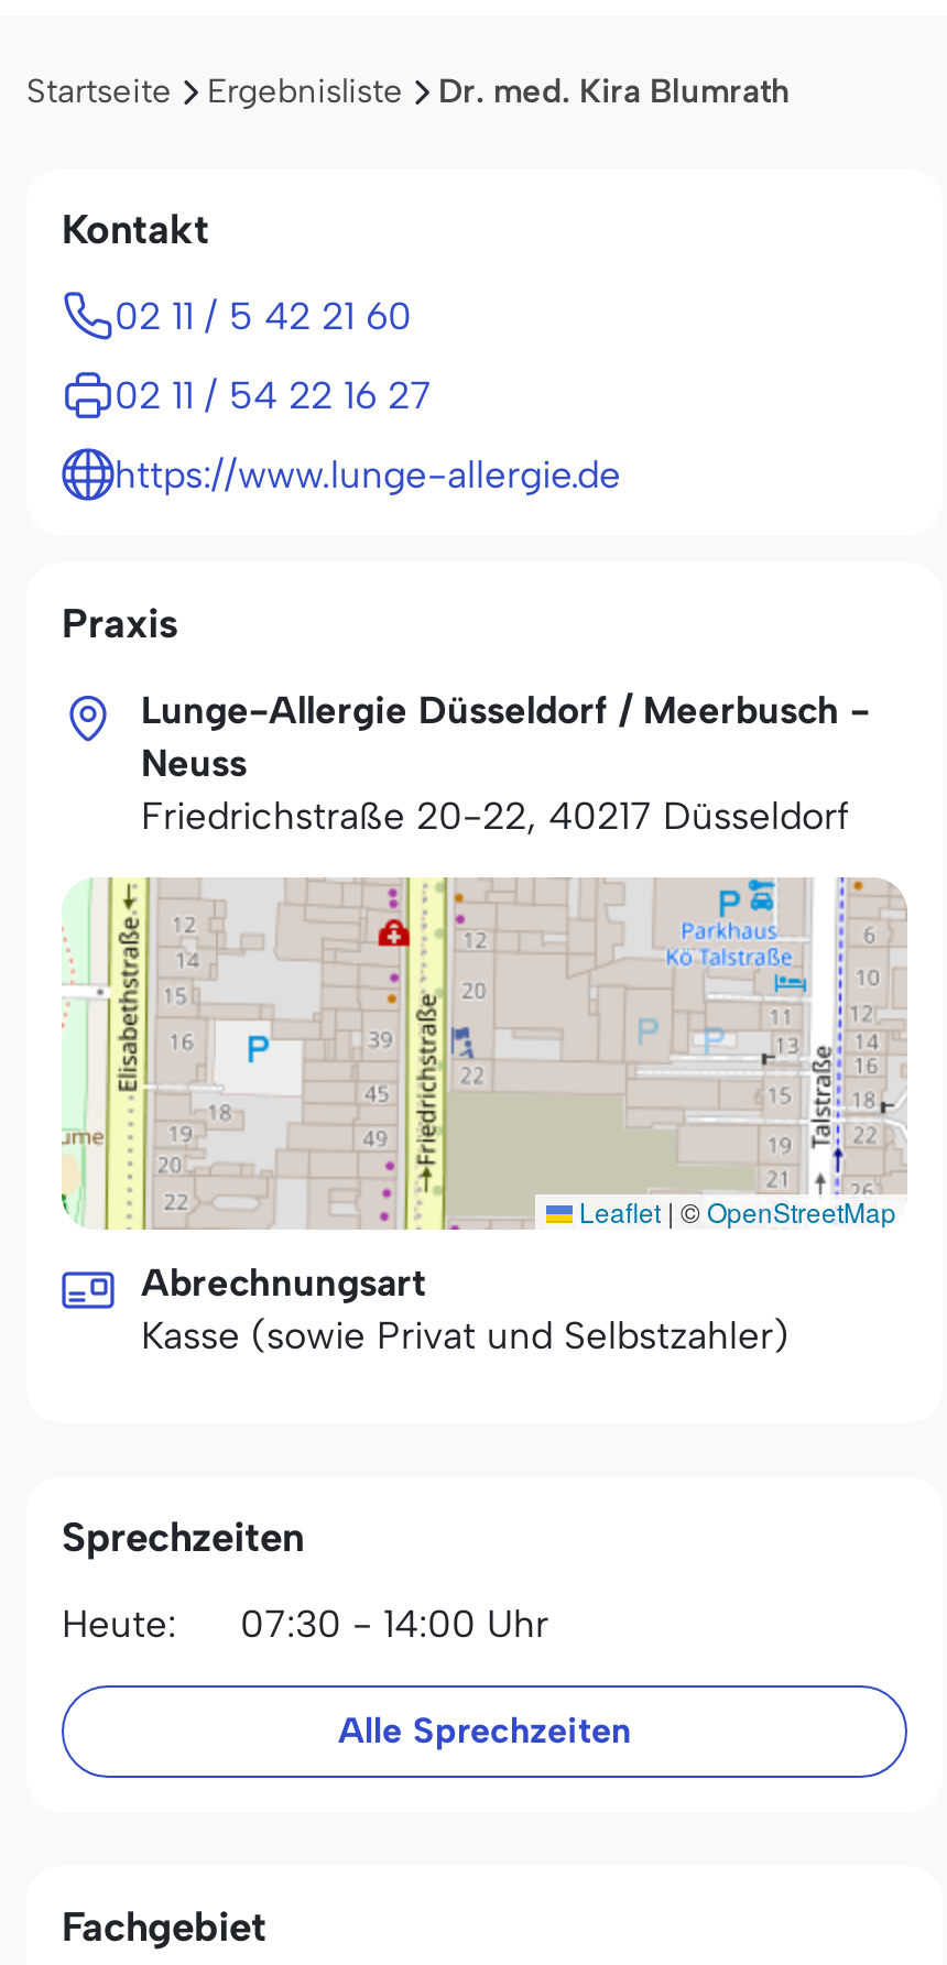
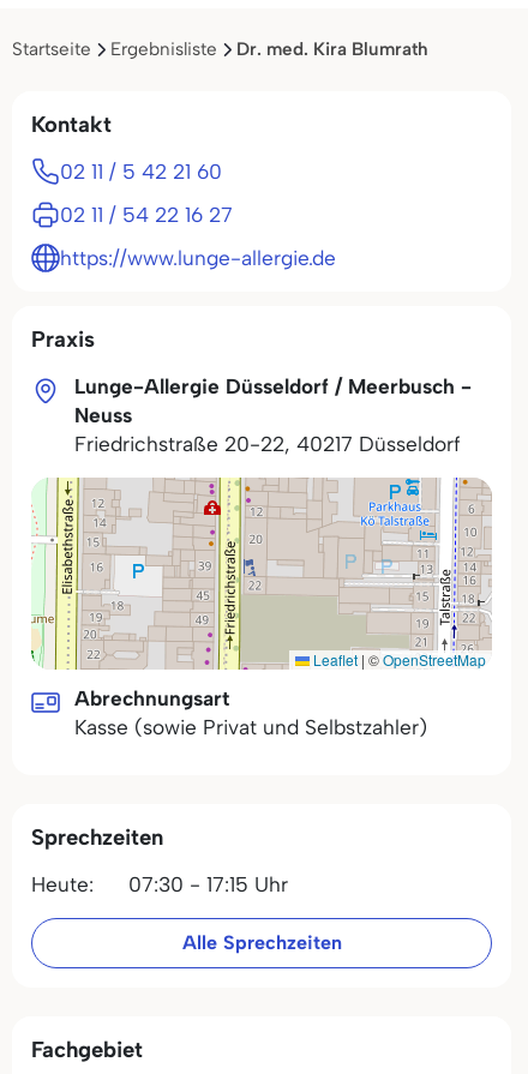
- Heute: 07:30 - 14:00 Uhr
+ Heute: 07:30 - 17:15 Uhr
